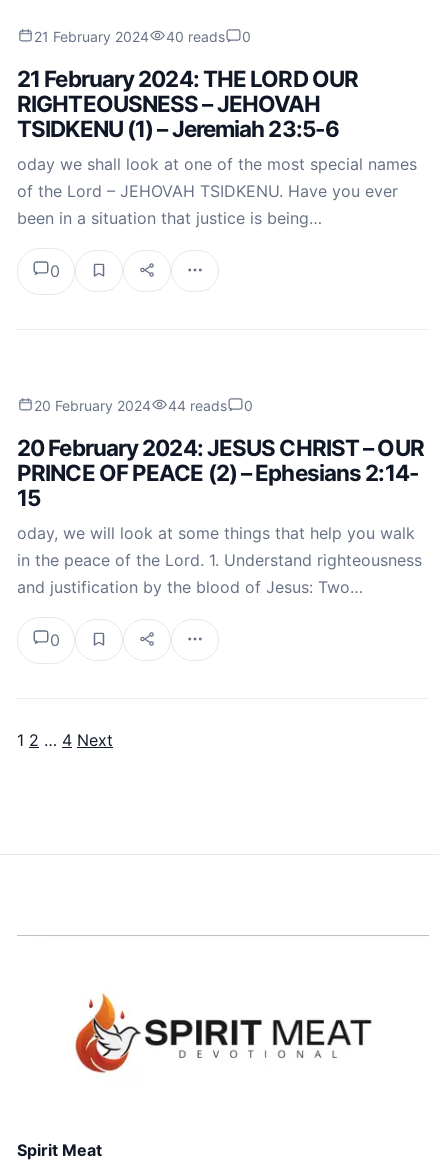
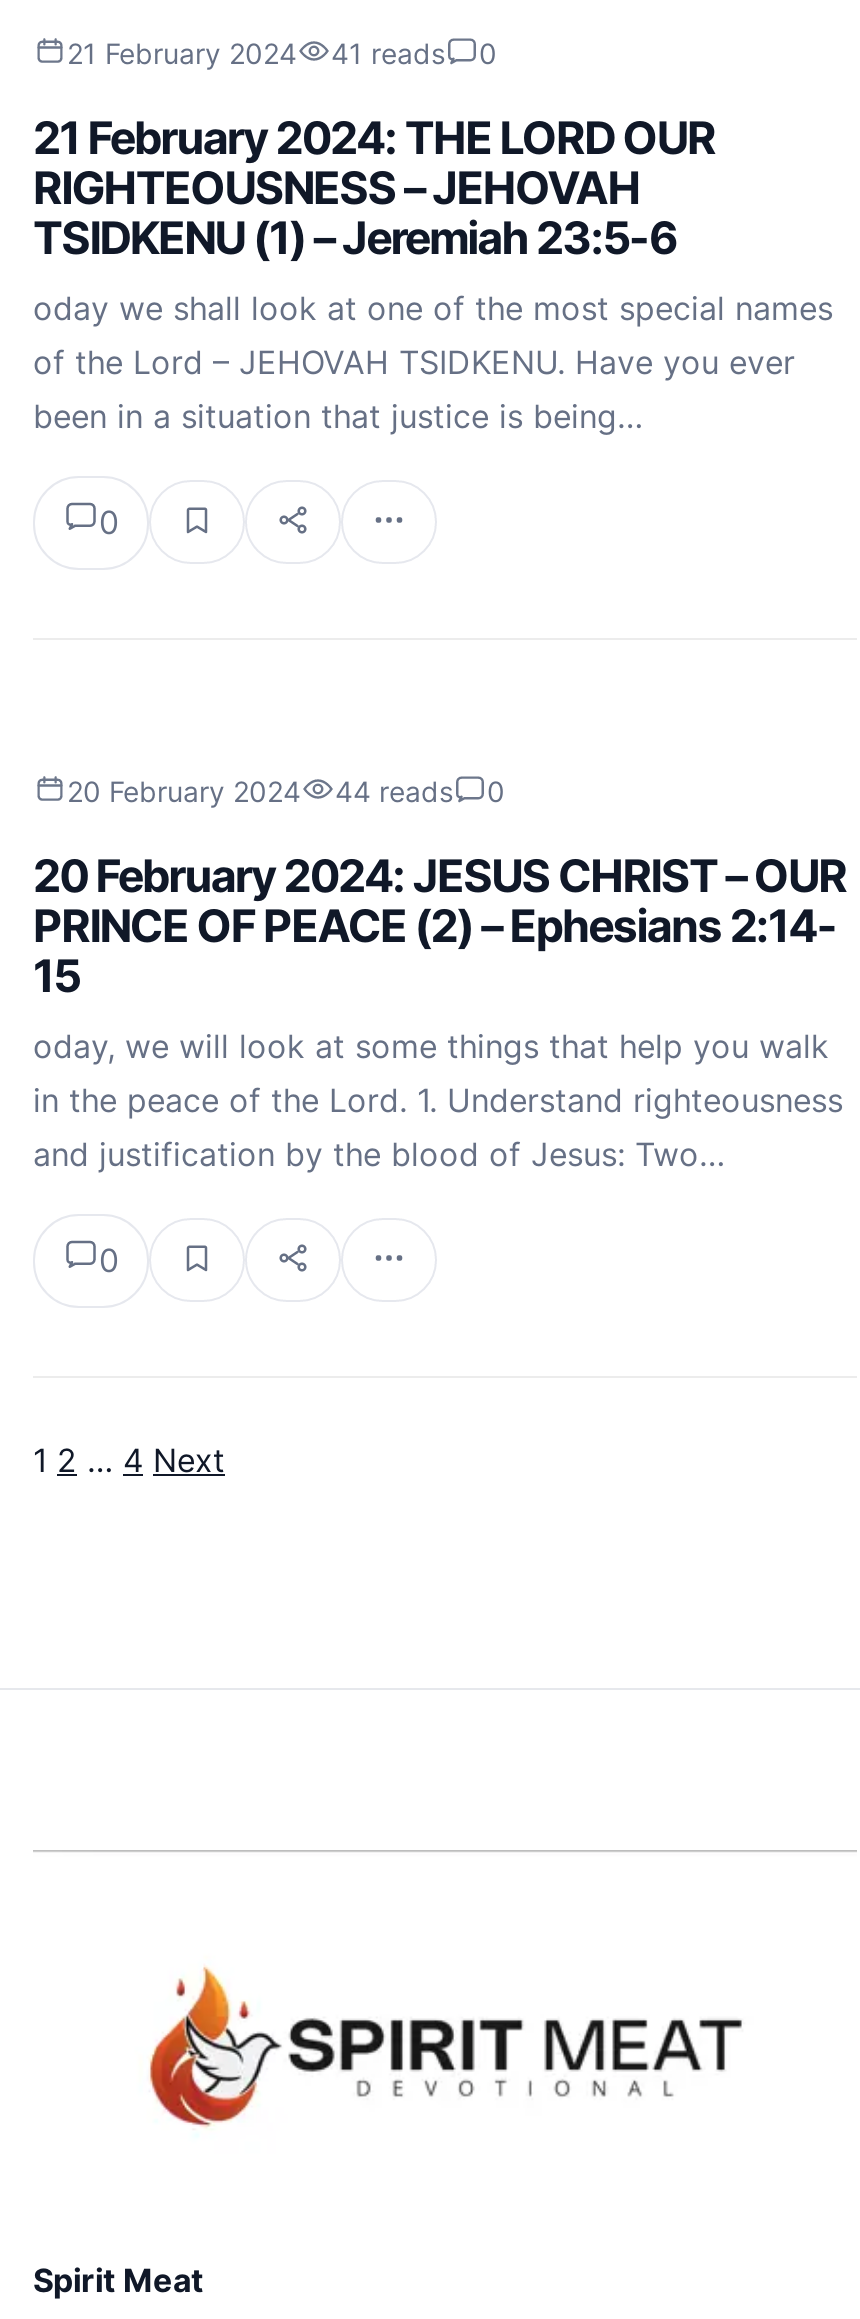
- 21 February 2024 40 reads 0
+ 21 February 2024 41 reads 0
